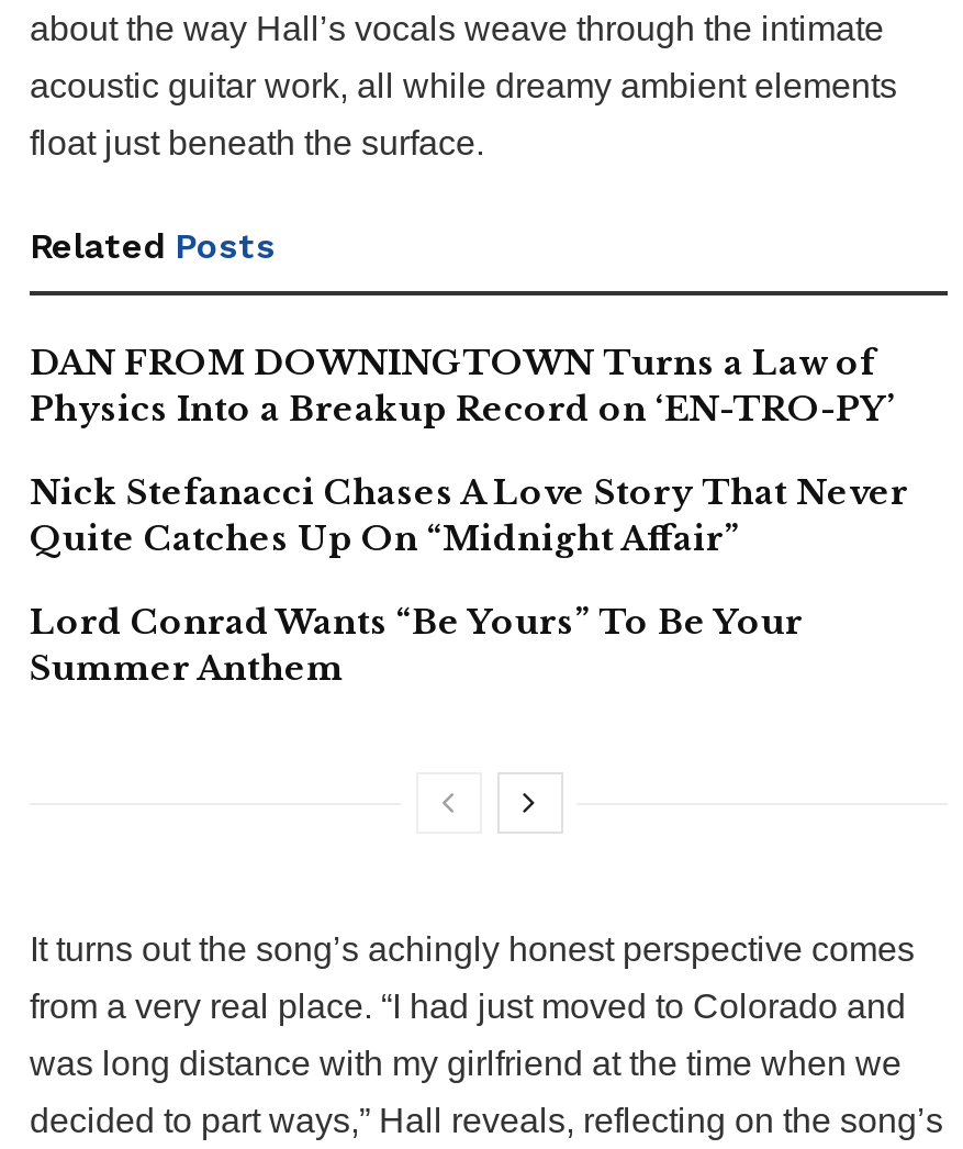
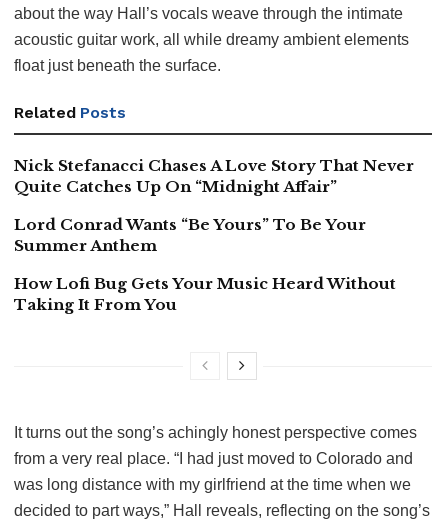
- DAN FROM DOWNINGTOWN Turns a Law of
- Physics Into a Breakup Record on ‘EN-TRO-PY’

moved up: Nick Stefanacci Chases A Love Story That Never | Quite Catches Up On “Midnight Affair” | Lord Conrad Wants “Be Yours” To Be Your | Summer Anthem

+ How Lofi Bug Gets Your Music Heard Without
+ Taking It From You
